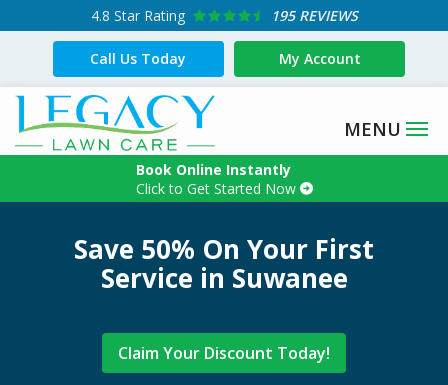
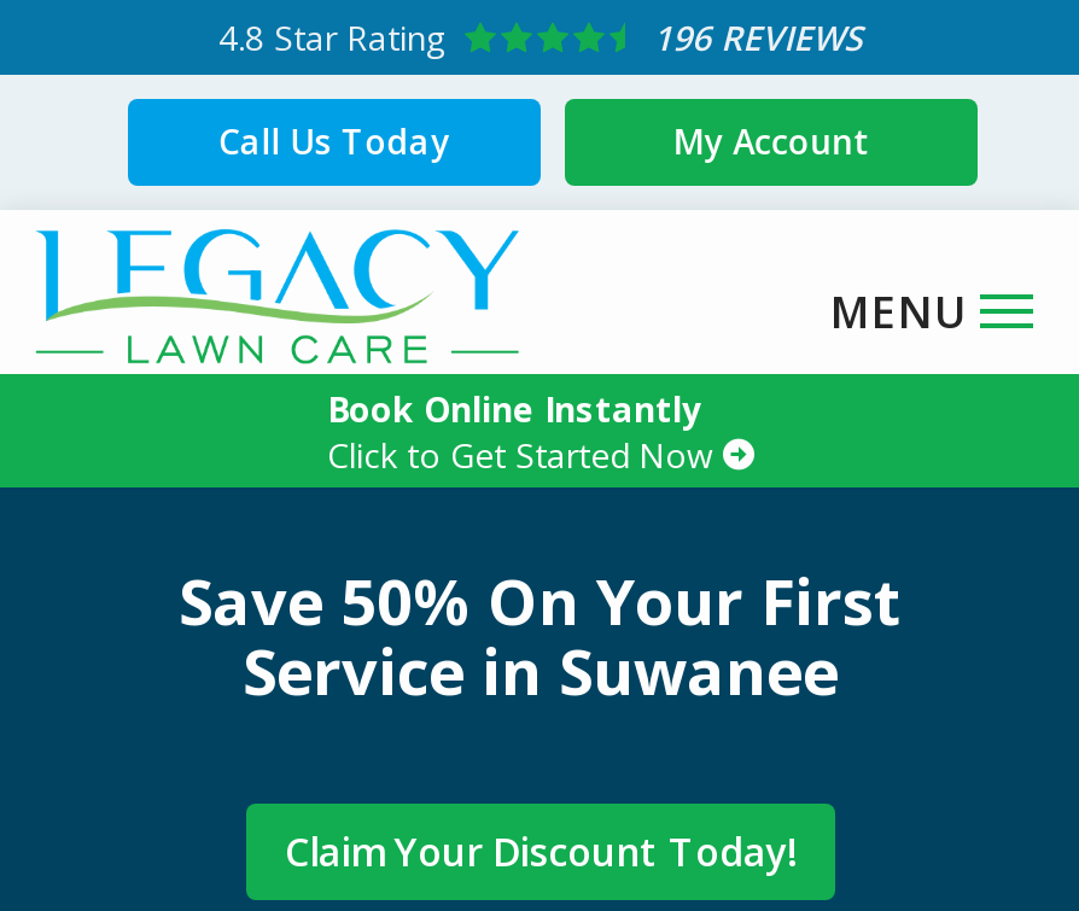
- 195 REVIEWS
+ 196 REVIEWS
